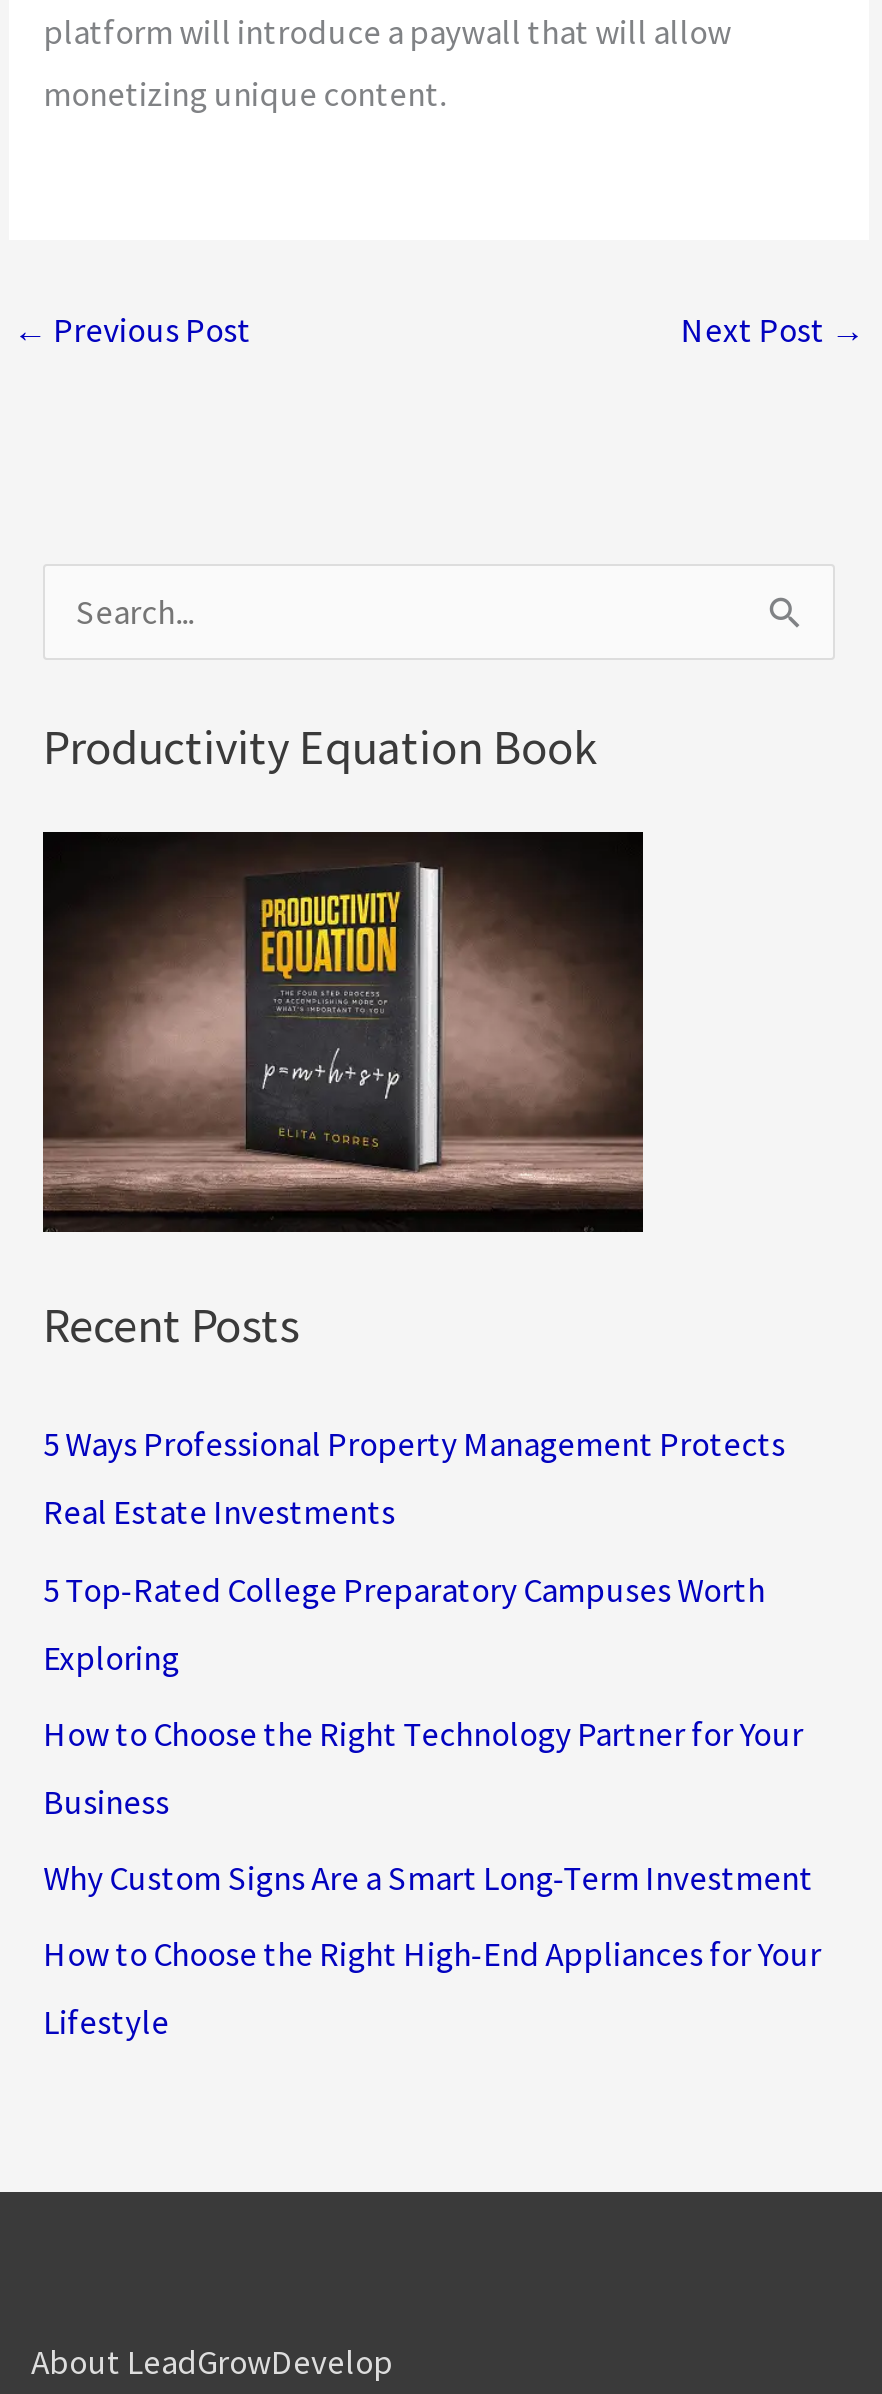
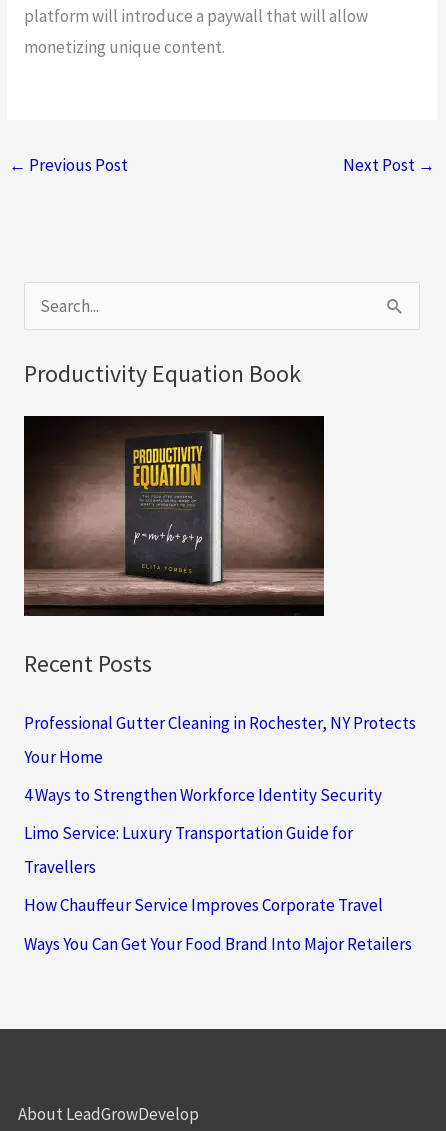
- 5 Ways Professional Property Management Protects
- Real Estate Investments
- 5 Top-Rated College Preparatory Campuses Worth
- Exploring
- How to Choose the Right Technology Partner for Your
- Business
- Why Custom Signs Are a Smart Long-Term Investment
- How to Choose the Right High-End Appliances for Your
- Lifestyle
+ Professional Gutter Cleaning in Rochester, NY Protects
+ Your Home
+ 4 Ways to Strengthen Workforce Identity Security
+ Limo Service: Luxury Transportation Guide for
+ Travellers
+ How Chauffeur Service Improves Corporate Travel
+ Ways You Can Get Your Food Brand Into Major Retailers
